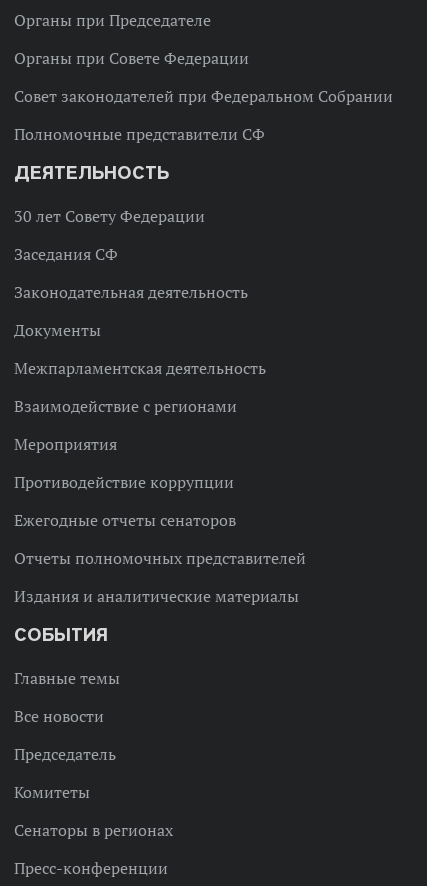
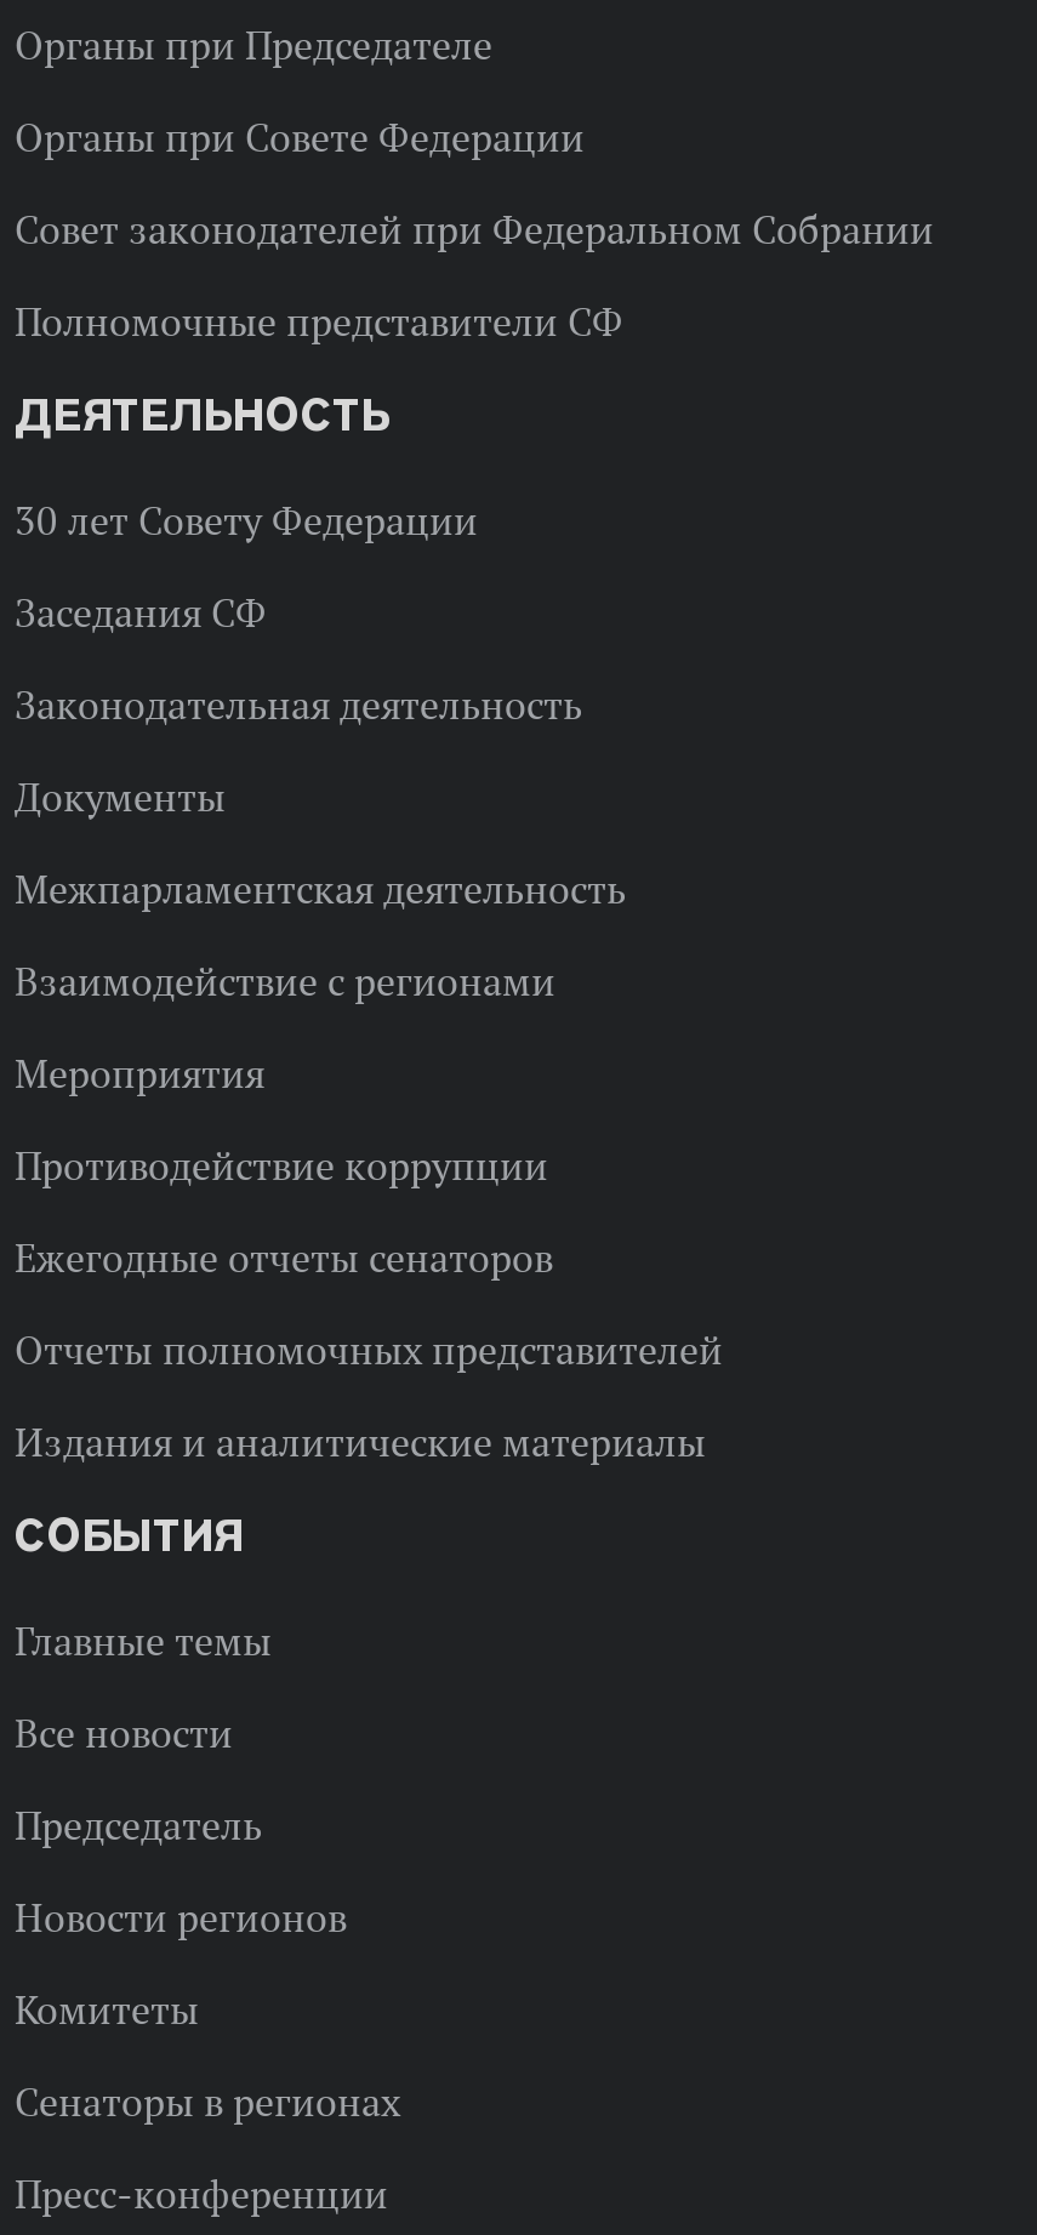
+ Новости регионов
